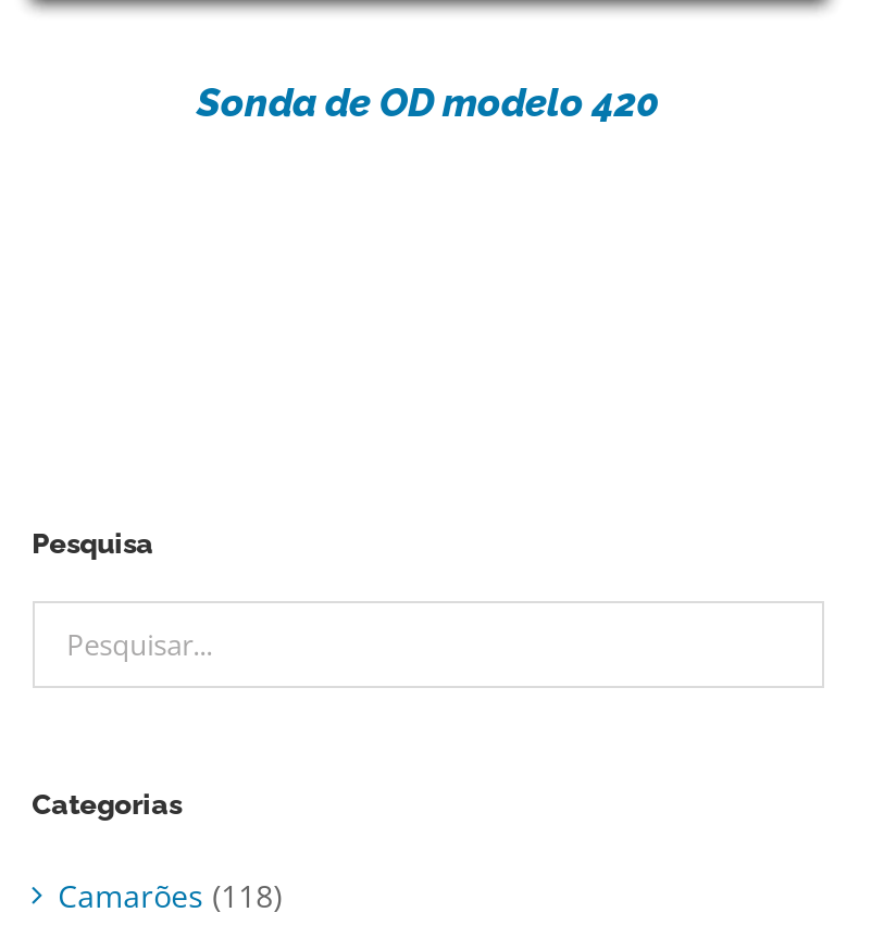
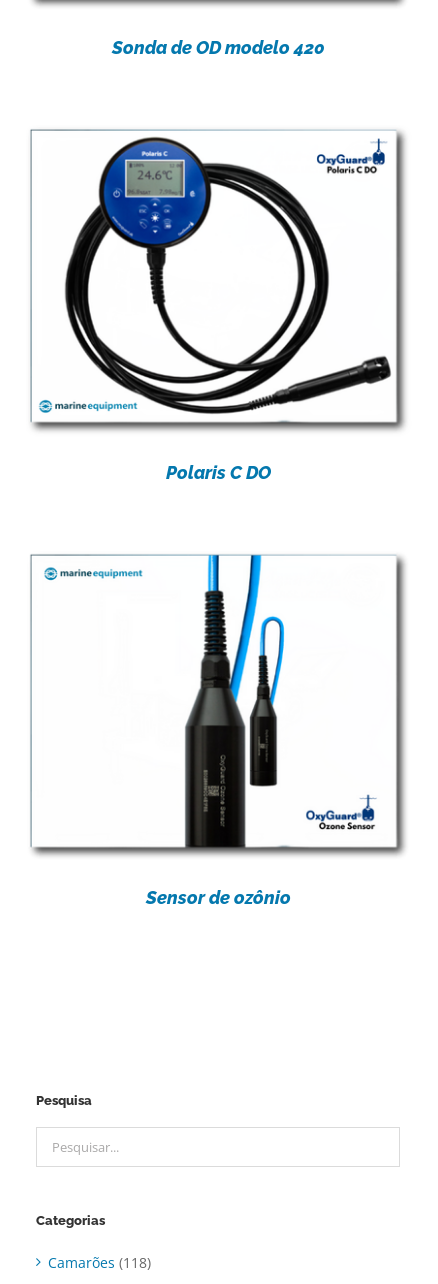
+ [image]
+ Polaris C DO

+ [image]
+ Sensor de ozônio
